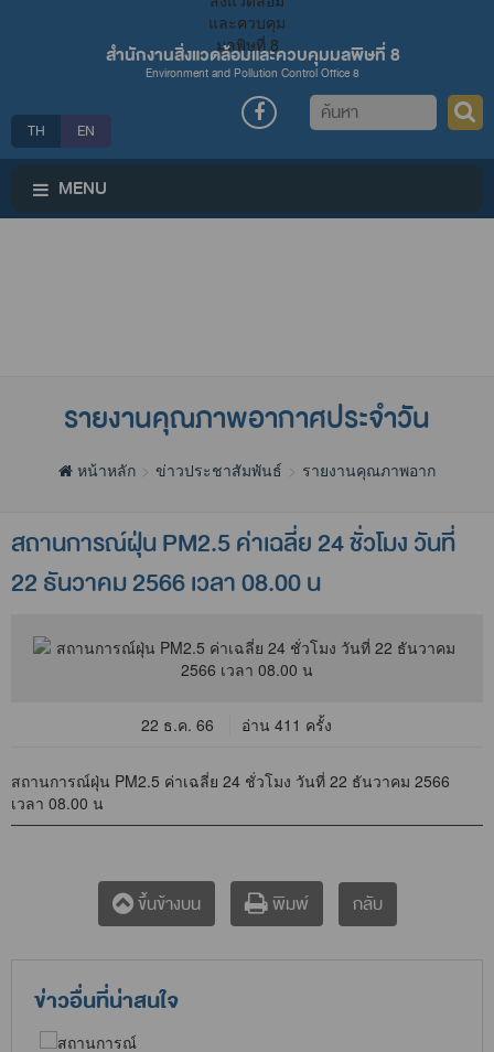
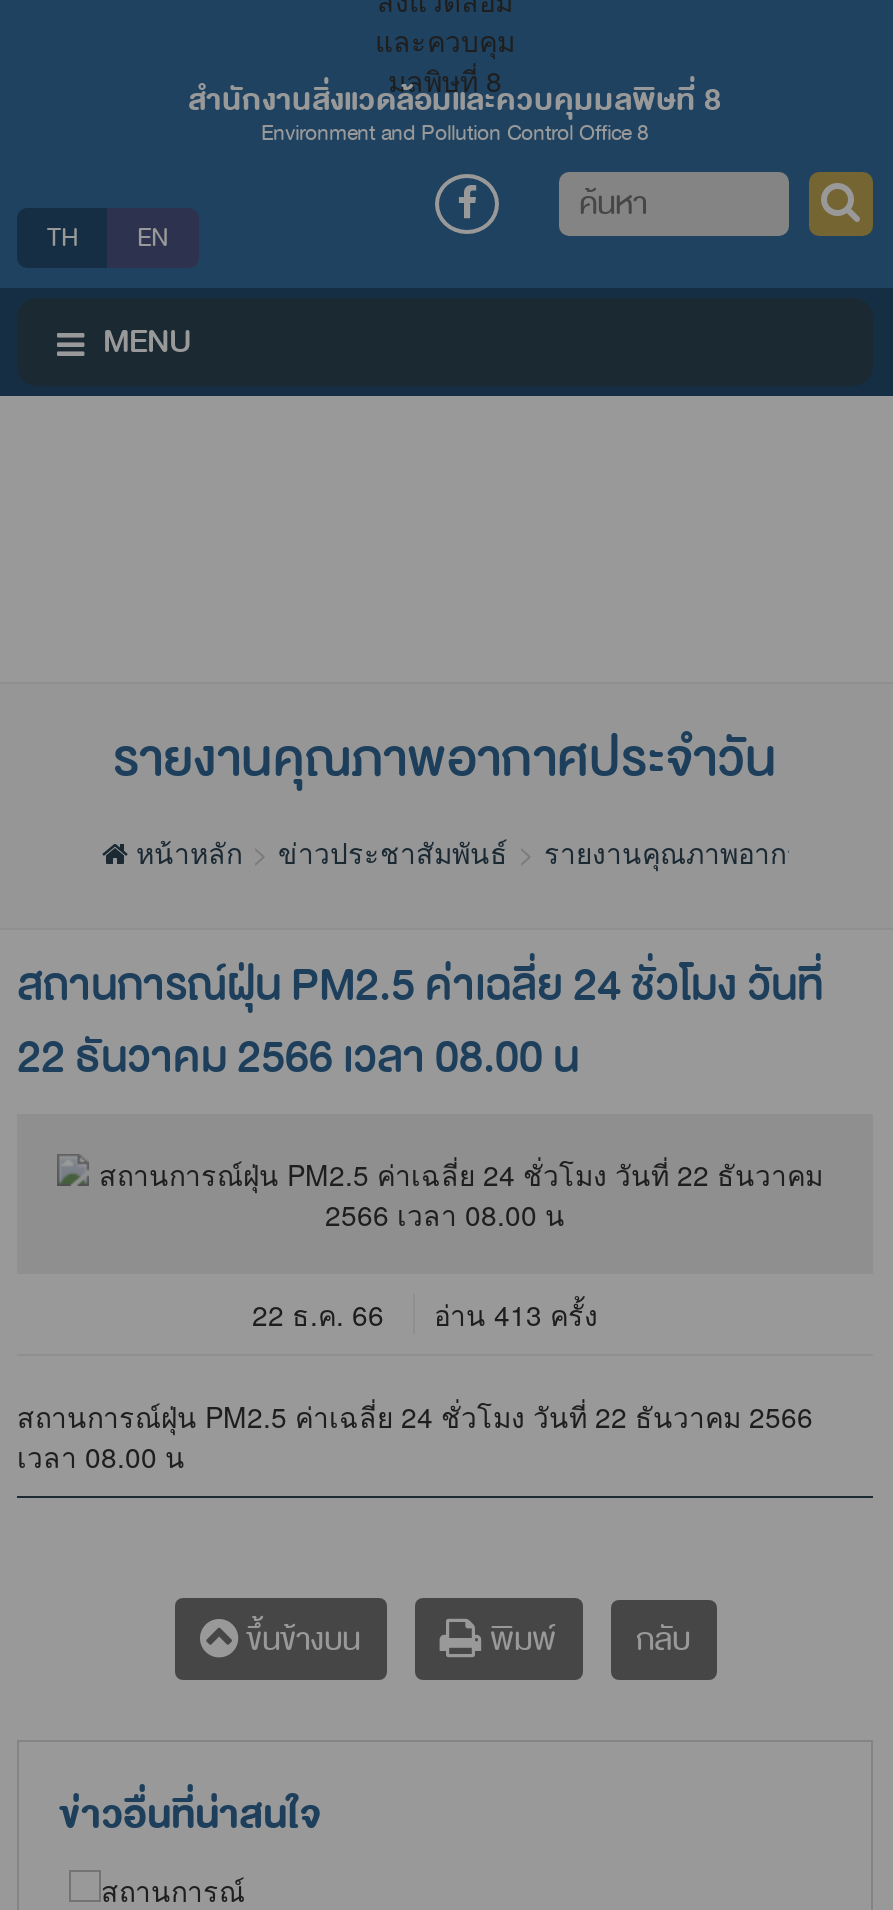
- อ่าน 411 ครั้ง
+ อ่าน 413 ครั้ง
